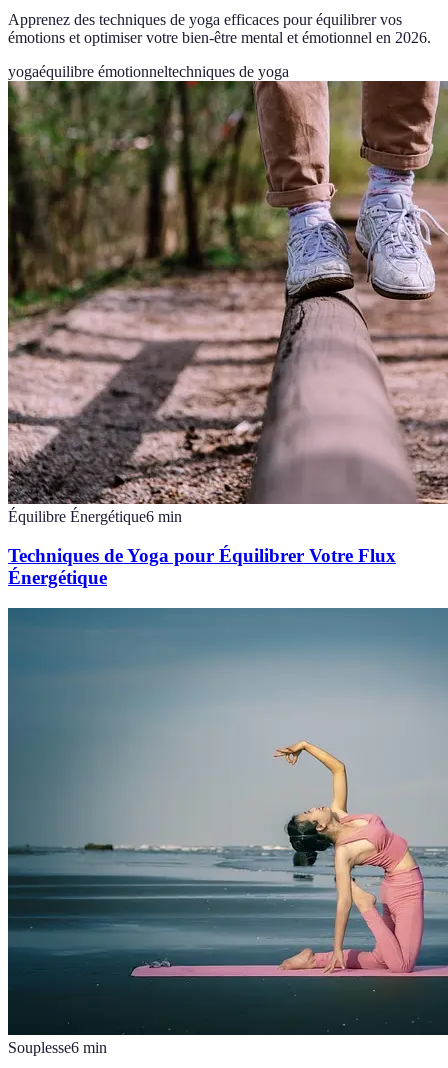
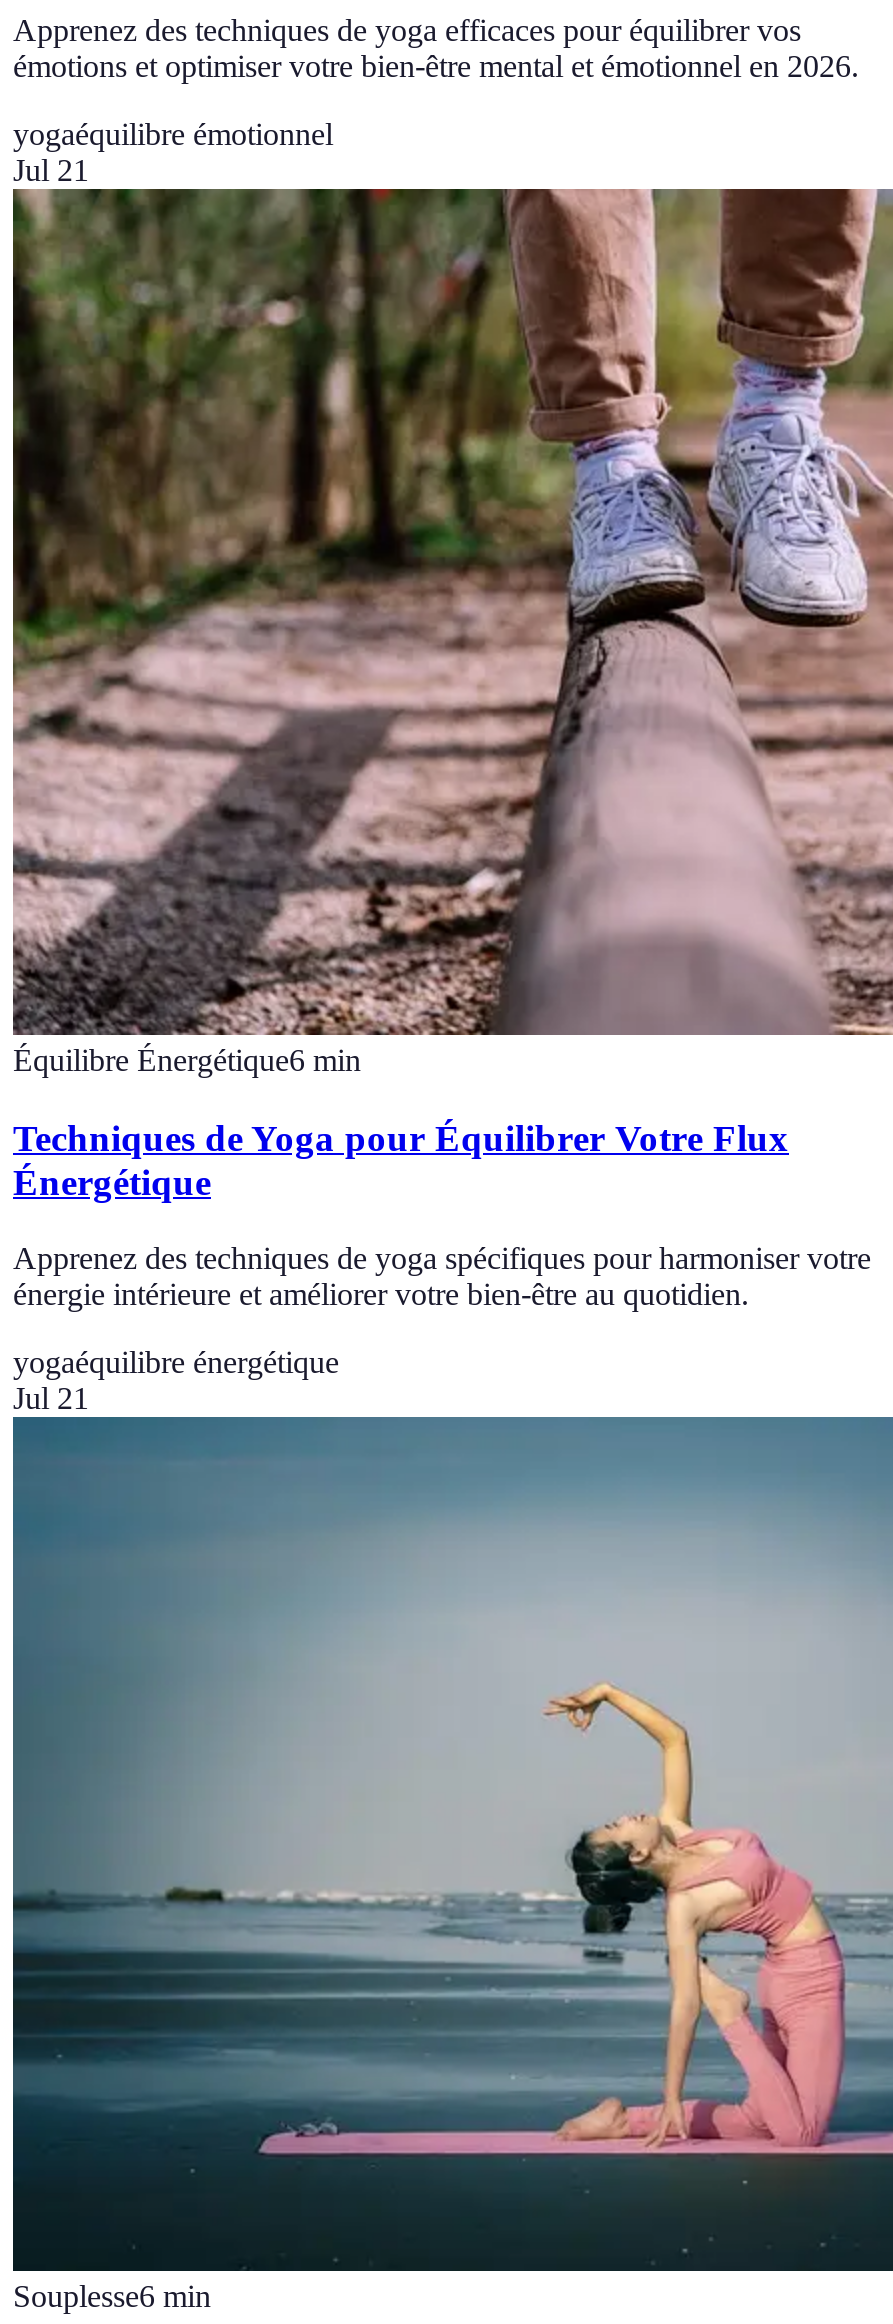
- yogaéquilibre émotionneltechniques de yoga
+ yogaéquilibre émotionnel
+ Jul 21

+ Apprenez des techniques de yoga spécifiques pour harmoniser votre
+ énergie intérieure et améliorer votre bien-être au quotidien.
+ yogaéquilibre énergétique
+ Jul 21
